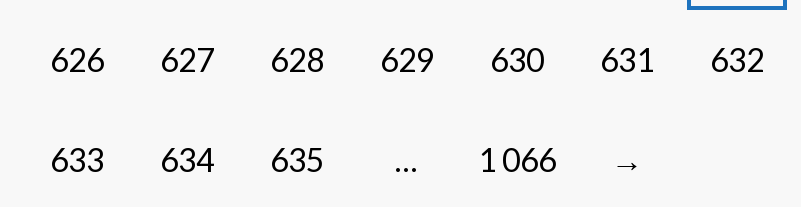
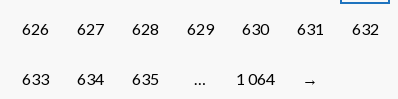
- 1 066
+ 1 064
